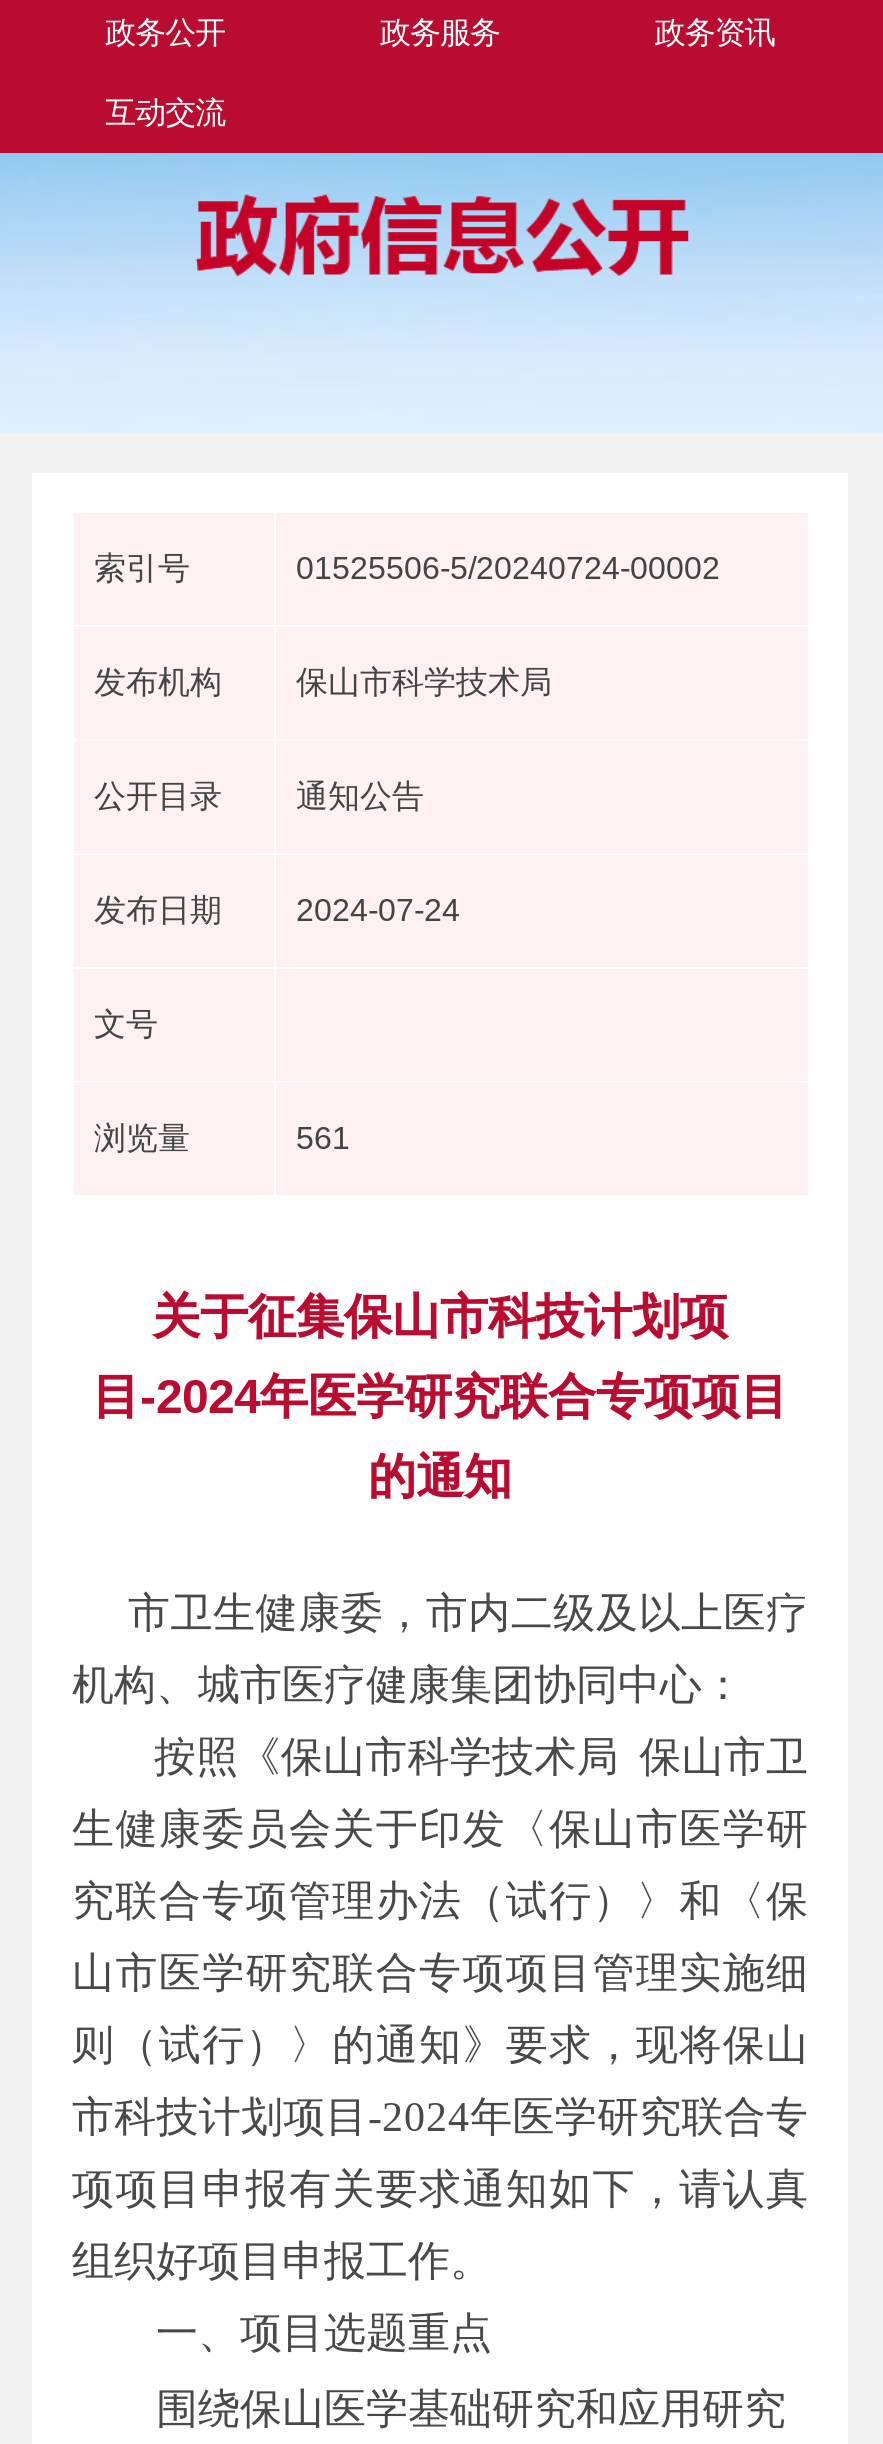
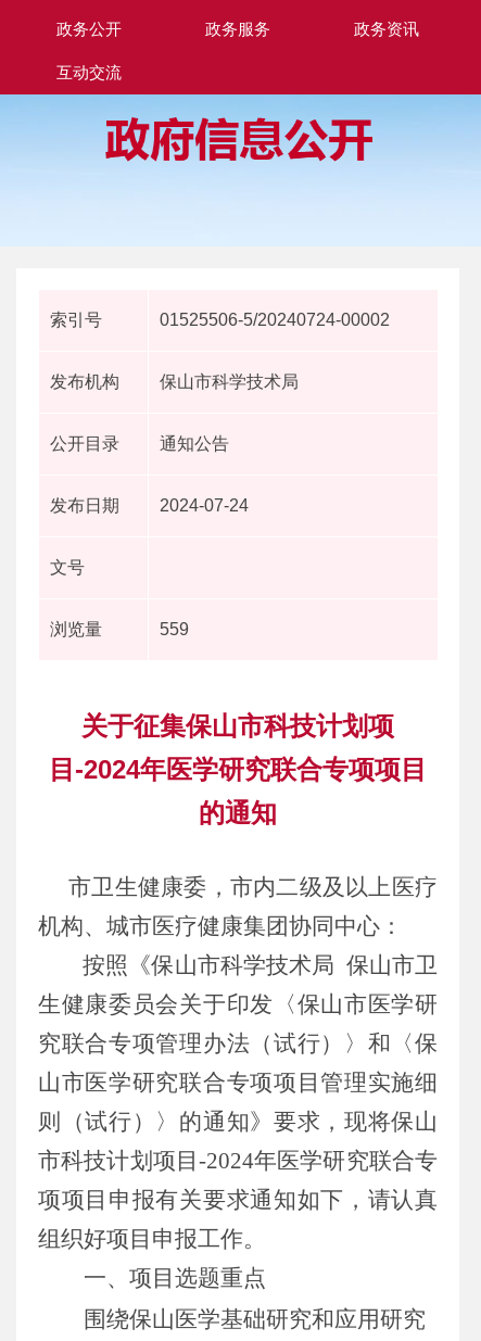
- 561
+ 559
